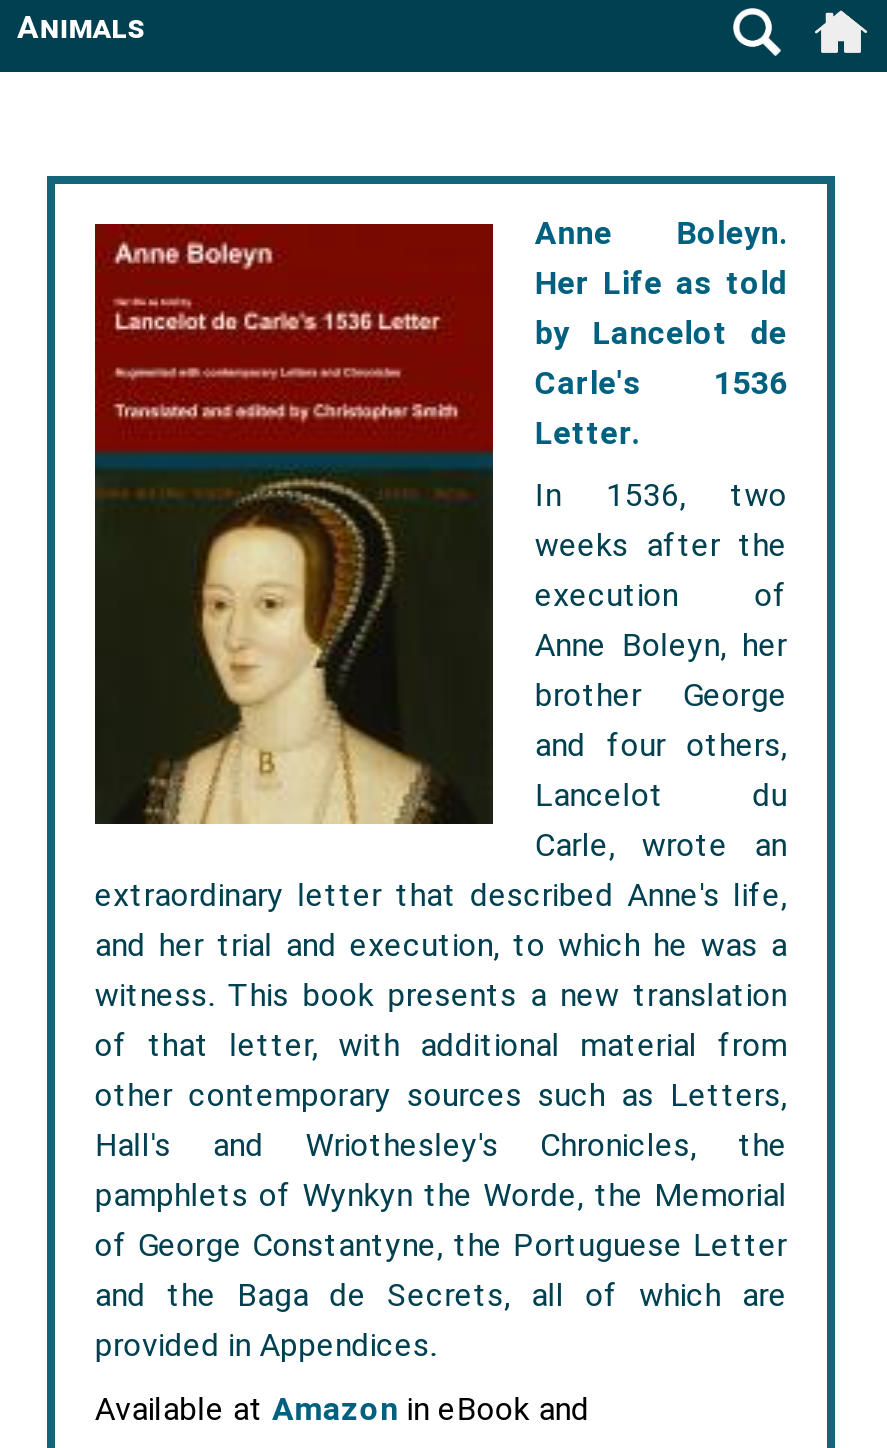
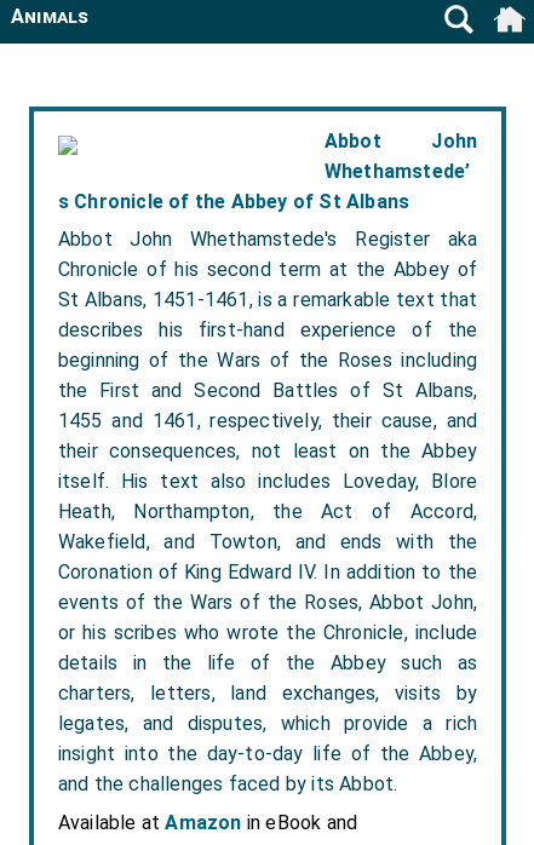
- [image]

- Anne Boleyn.
- Her Life as told
- by Lancelot de
- Carle's 1536
- Letter.
+ Abbot John
+ Whethamstede’
+ s Chronicle of the Abbey of St Albans

- In 1536, two
- weeks after the
- execution of
- Anne Boleyn, her
- brother George
- and four others,
- Lancelot du
- Carle, wrote an
- extraordinary letter that described Anne's life,
- and her trial and execution, to which he was a
- witness. This book presents a new translation
- of that letter, with additional material from
- other contemporary sources such as Letters,
- Hall's and Wriothesley's Chronicles, the
- pamphlets of Wynkyn the Worde, the Memorial
- of George Constantyne, the Portuguese Letter
- and the Baga de Secrets, all of which are
- provided in Appendices.
+ Abbot John Whethamstede's Register aka
+ Chronicle of his second term at the Abbey of
+ St Albans, 1451-1461, is a remarkable text that
+ describes his first-hand experience of the
+ beginning of the Wars of the Roses including
+ the First and Second Battles of St Albans,
+ 1455 and 1461, respectively, their cause, and
+ their consequences, not least on the Abbey
+ itself. His text also includes Loveday, Blore
+ Heath, Northampton, the Act of Accord,
+ Wakefield, and Towton, and ends with the
+ Coronation of King Edward IV. In addition to the
+ events of the Wars of the Roses, Abbot John,
+ or his scribes who wrote the Chronicle, include
+ details in the life of the Abbey such as
+ charters, letters, land exchanges, visits by
+ legates, and disputes, which provide a rich
+ insight into the day-to-day life of the Abbey,
+ and the challenges faced by its Abbot.
